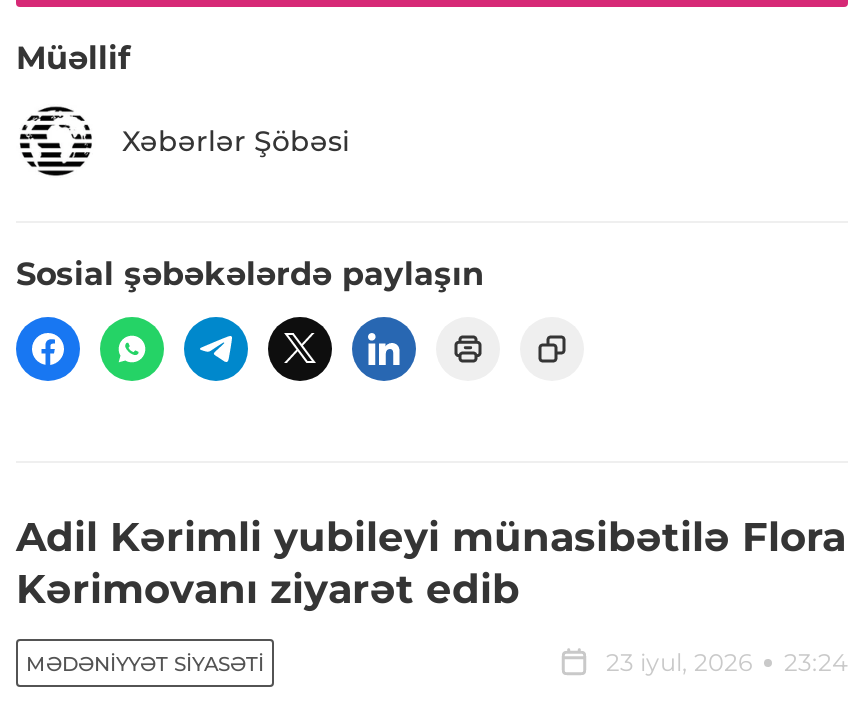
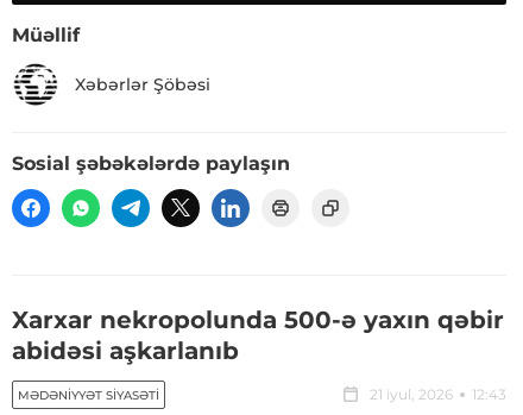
- Adil Kərimli yubileyi münasibətilə Flora
- Kərimovanı ziyarət edib
+ Xarxar nekropolunda 500-ə yaxın qəbir
+ abidəsi aşkarlanıb

- 23 iyul, 2026
- 23:24
+ 21 iyul, 2026
+ 12:43
